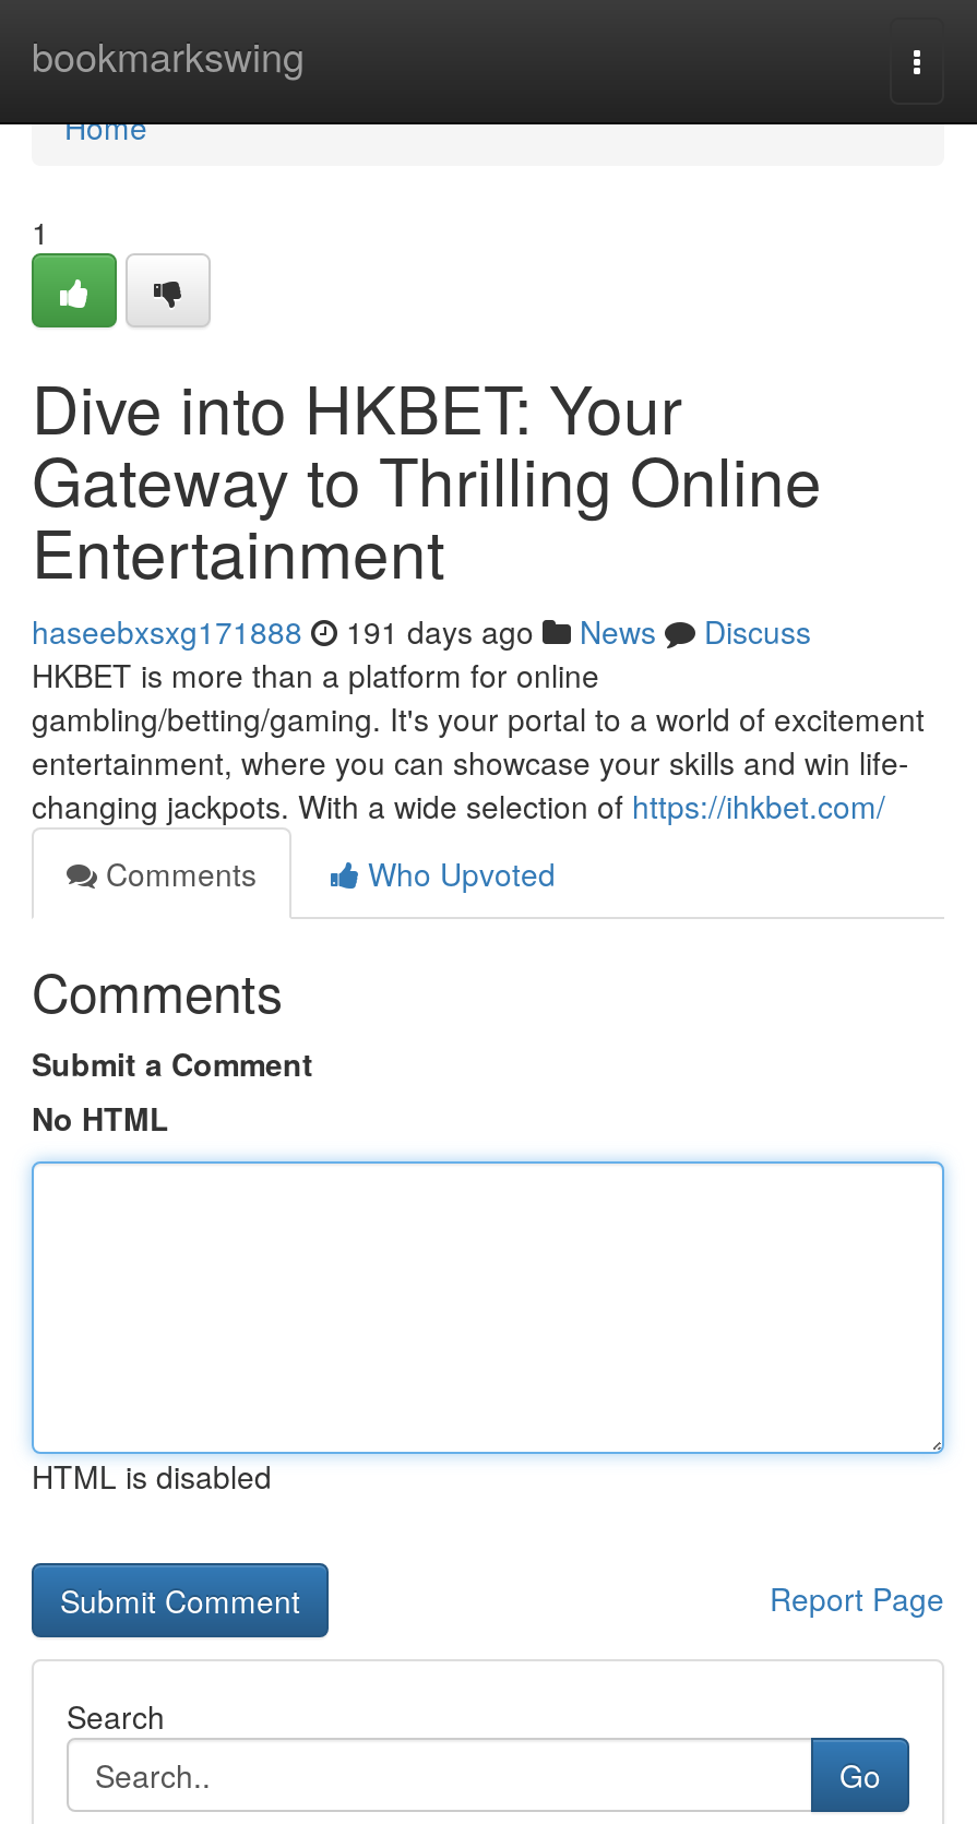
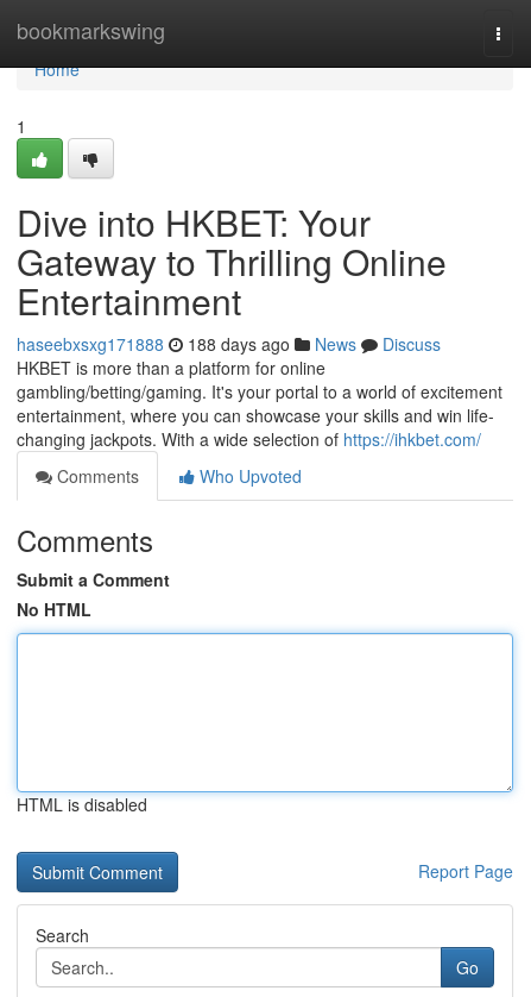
- haseebxsxg171888 191 days ago News Discuss
+ haseebxsxg171888 188 days ago News Discuss
